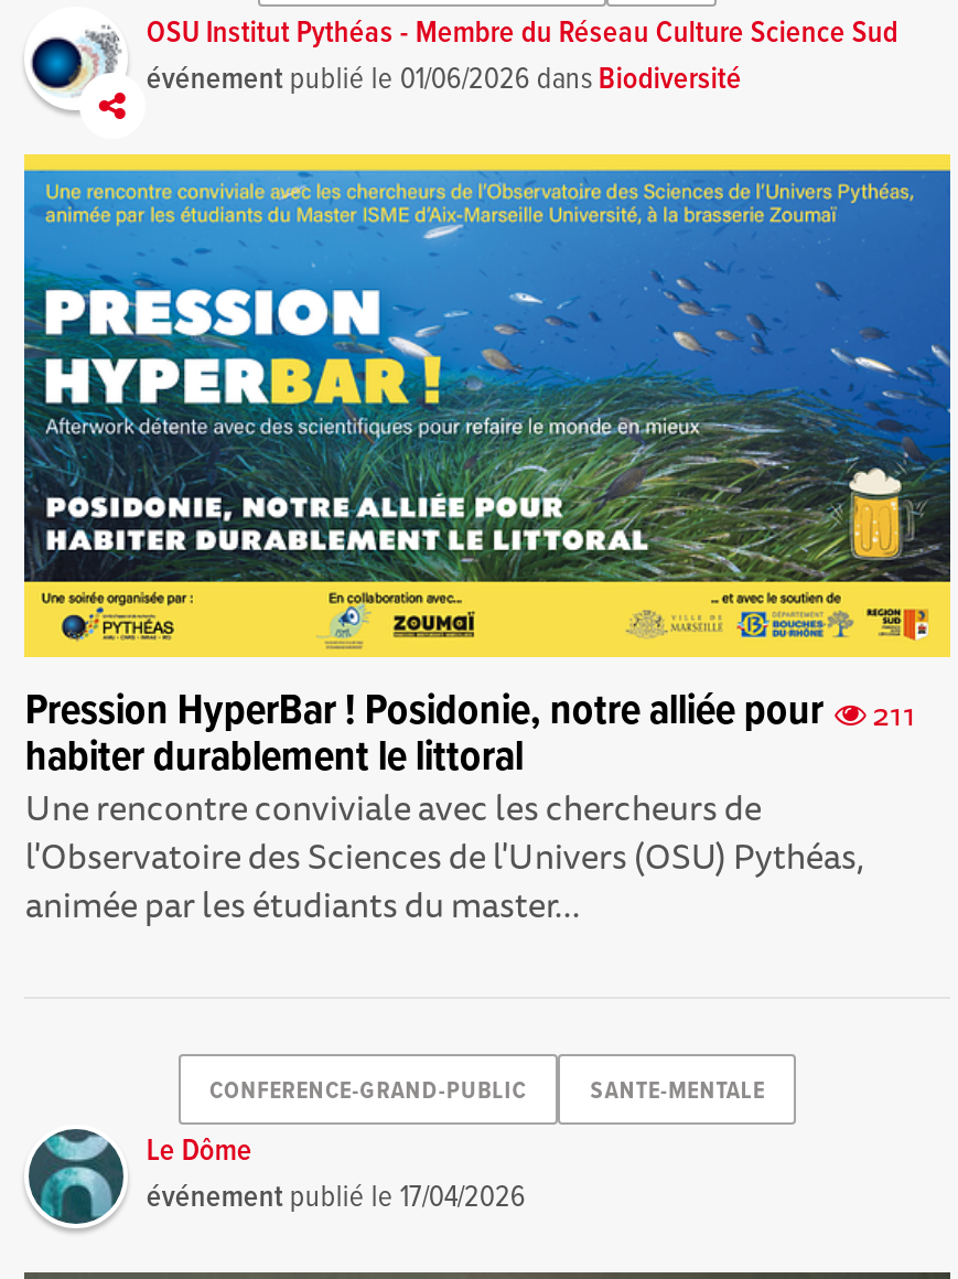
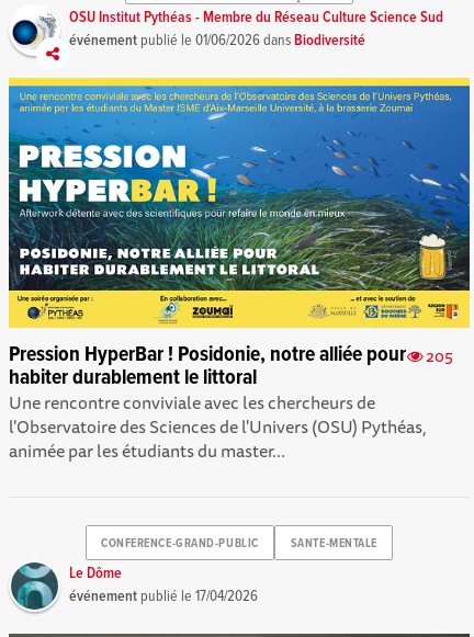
- Pression HyperBar ! Posidonie, notre alliée pour 211
+ Pression HyperBar ! Posidonie, notre alliée pour 205
